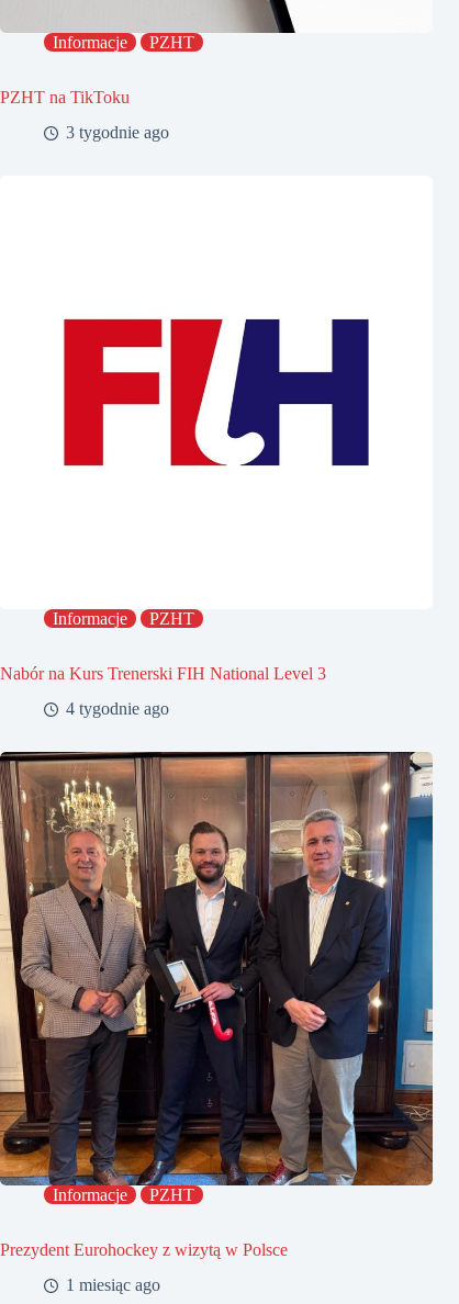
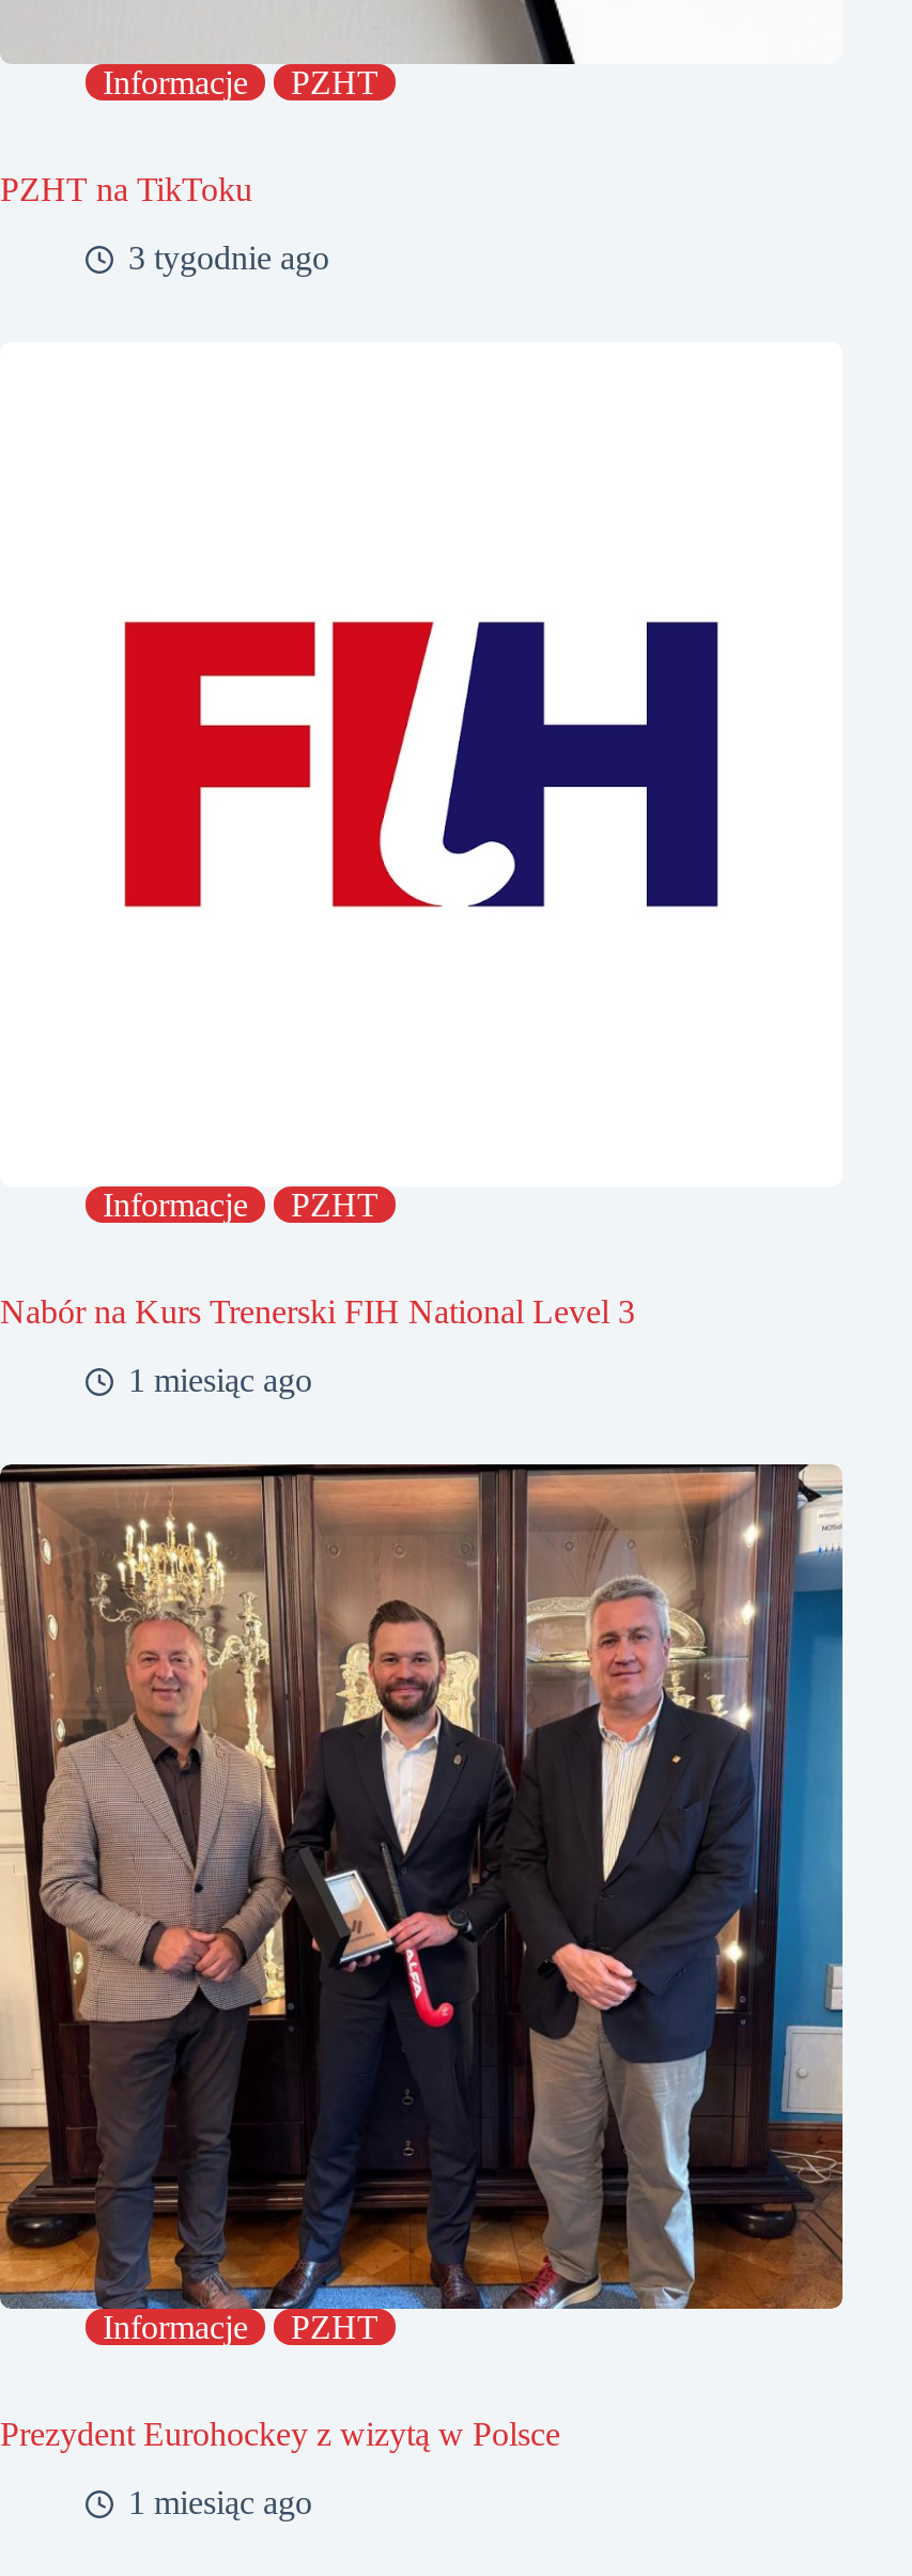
- 4 tygodnie ago
+ 1 miesiąc ago
